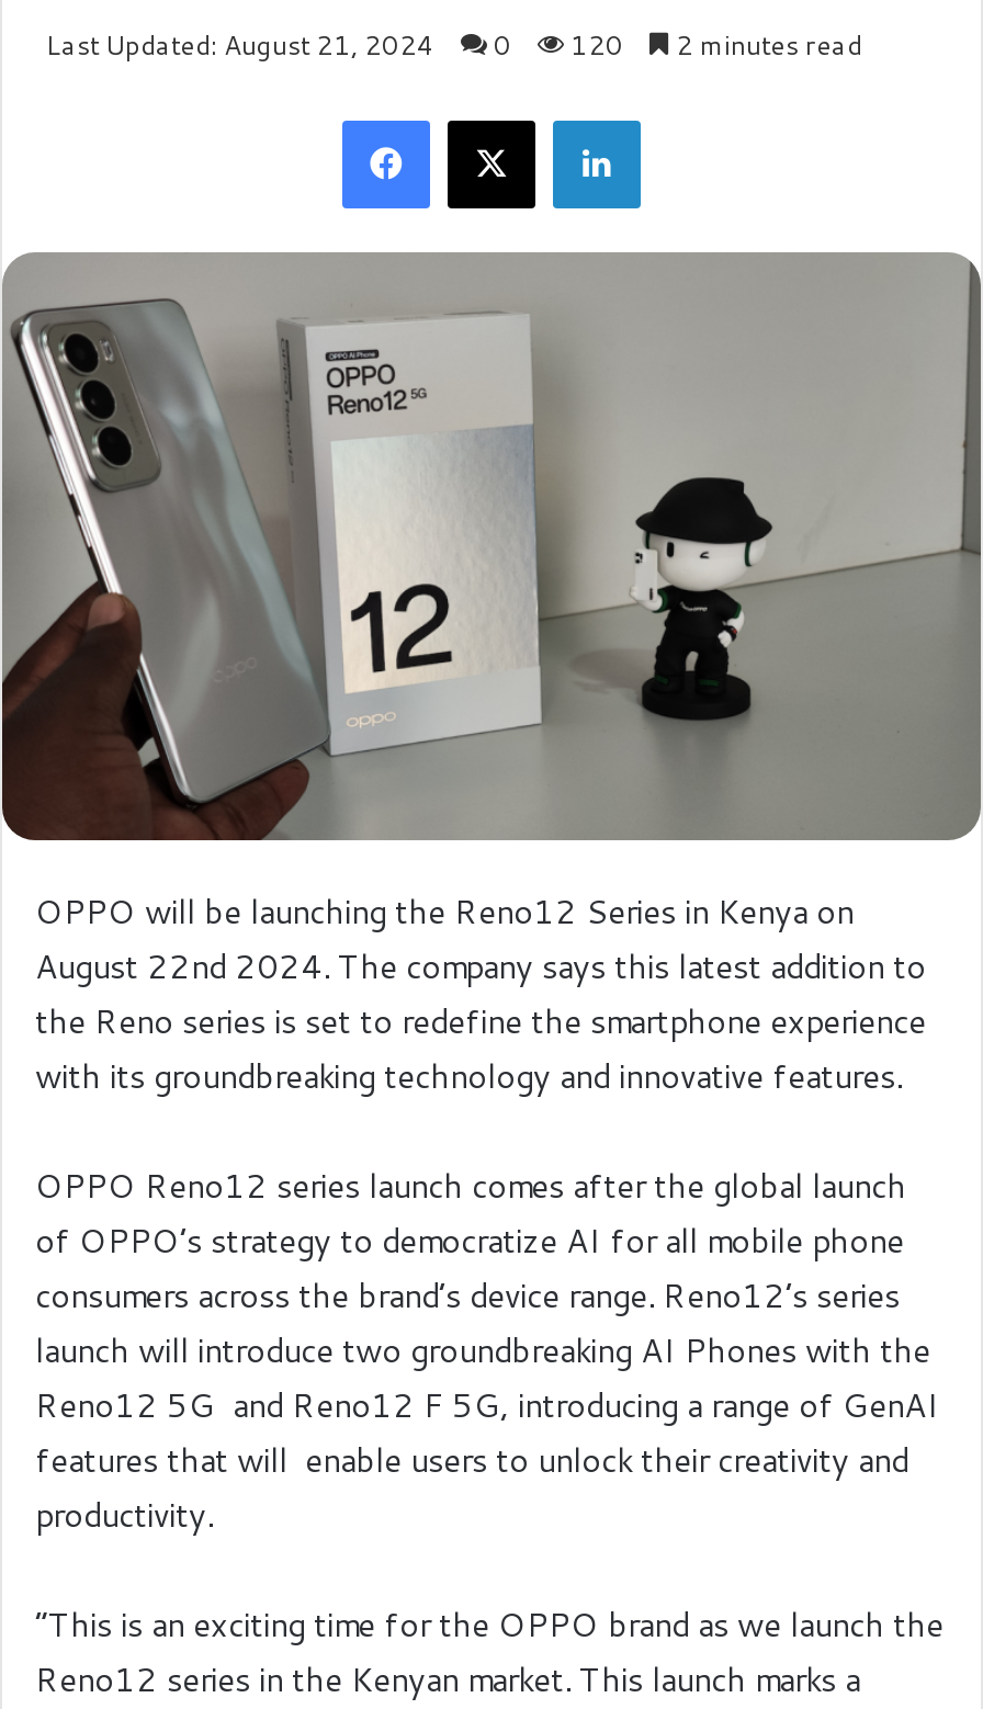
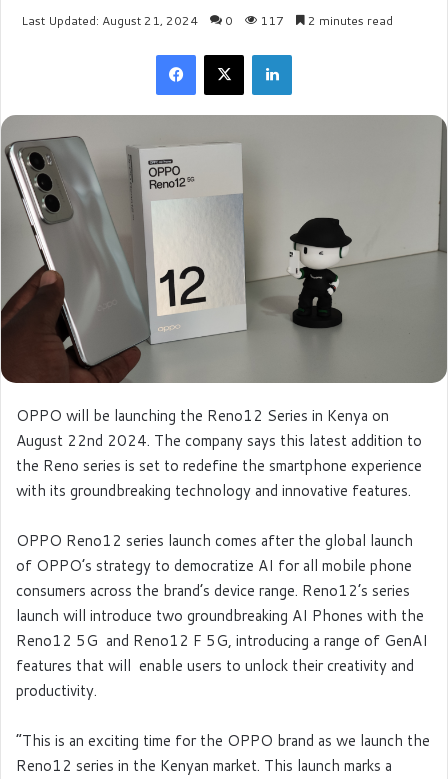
- 120
+ 117
